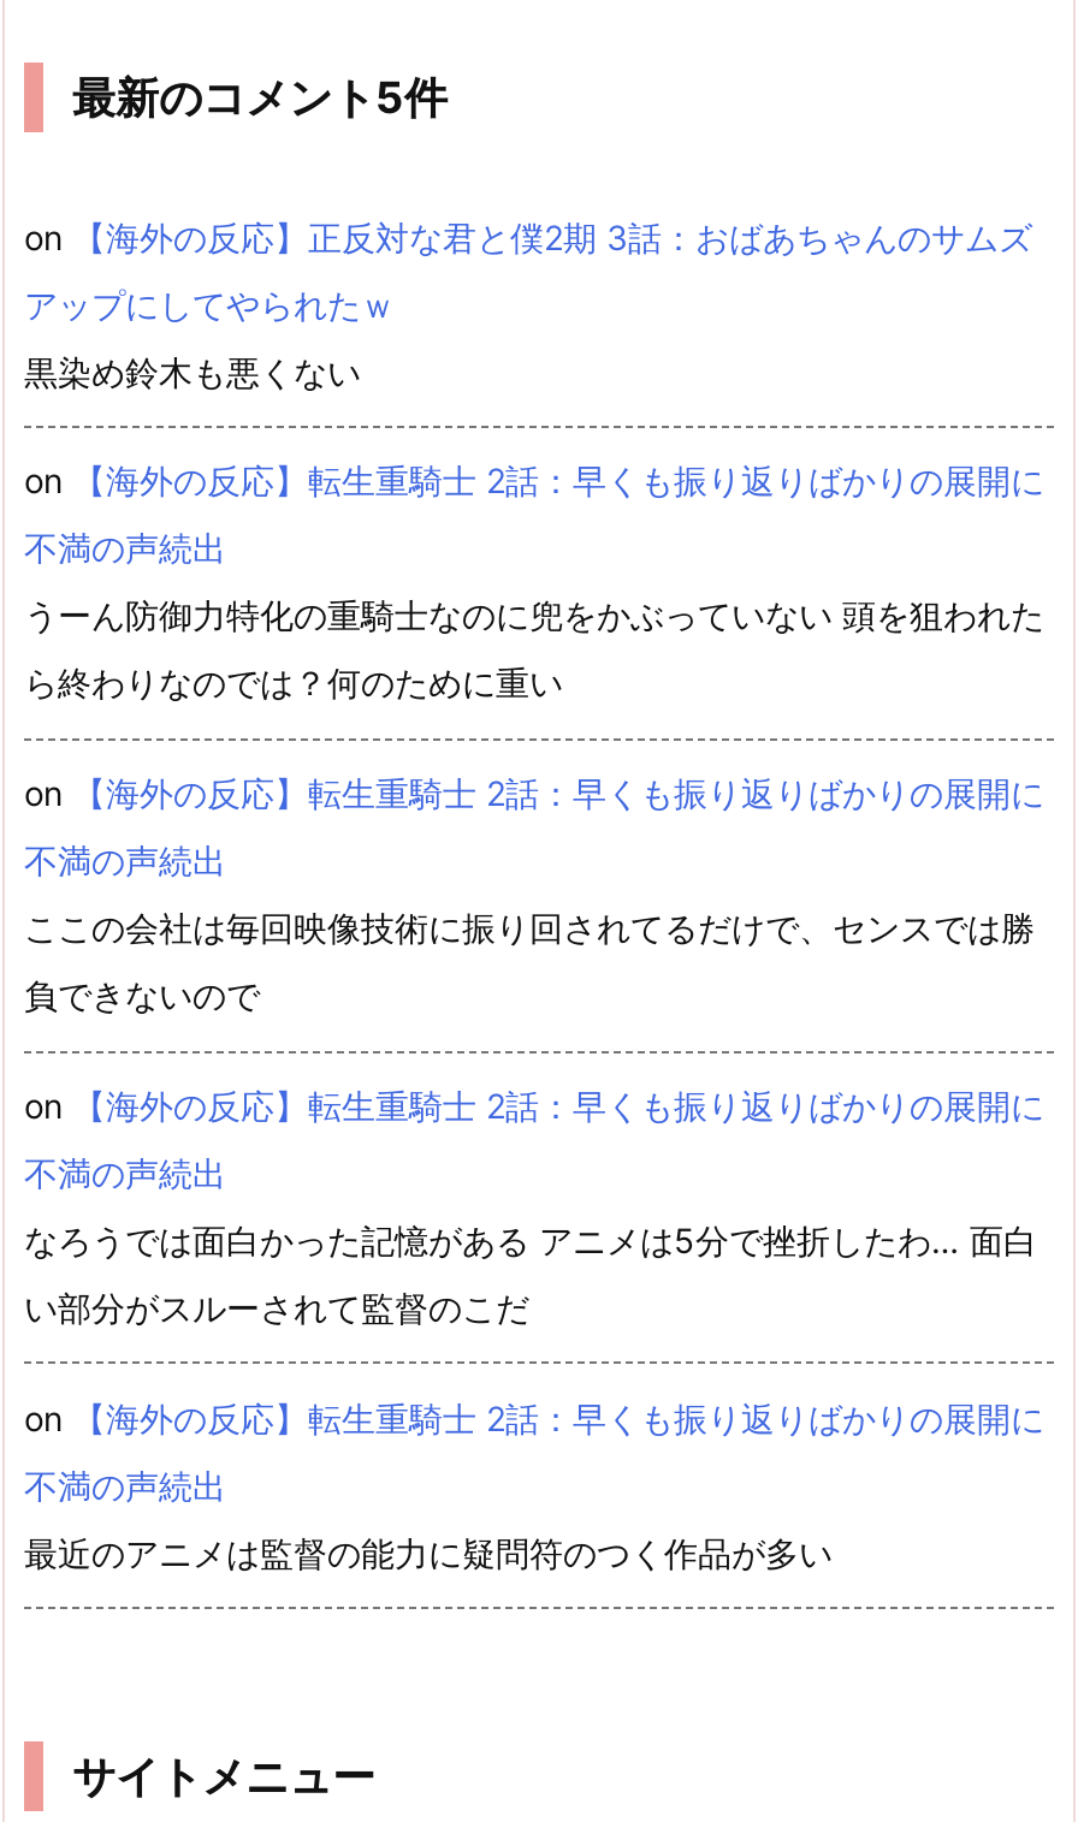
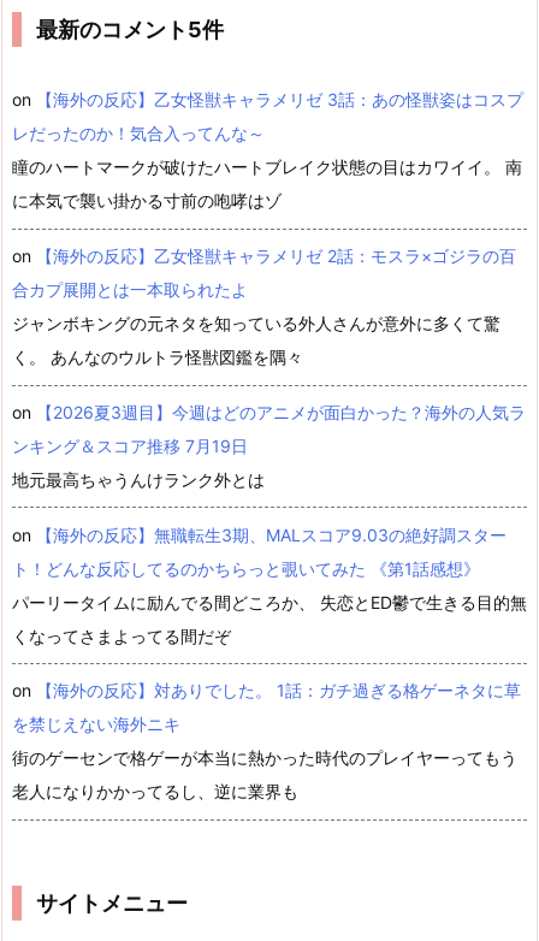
- on【海外の反応】正反対な君と僕2期 3話：おばあちゃんのサムズ
- アップにしてやられたｗ
- 黒染め鈴木も悪くない
- on【海外の反応】転生重騎士 2話：早くも振り返りばかりの展開に
- 不満の声続出
- うーん防御力特化の重騎士なのに兜をかぶっていない 頭を狙われた
- ら終わりなのでは？何のために重い
- on【海外の反応】転生重騎士 2話：早くも振り返りばかりの展開に
- 不満の声続出
- ここの会社は毎回映像技術に振り回されてるだけで、センスでは勝
- 負できないので
- on【海外の反応】転生重騎士 2話：早くも振り返りばかりの展開に
- 不満の声続出
- なろうでは面白かった記憶がある アニメは5分で挫折したわ… 面白
- い部分がスルーされて監督のこだ
- on【海外の反応】転生重騎士 2話：早くも振り返りばかりの展開に
- 不満の声続出
- 最近のアニメは監督の能力に疑問符のつく作品が多い
+ on【海外の反応】乙女怪獣キャラメリゼ 3話：あの怪獣姿はコスプ
+ レだったのか！気合入ってんな～
+ 瞳のハートマークが破けたハートブレイク状態の目はカワイイ。 南
+ に本気で襲い掛かる寸前の咆哮はゾ
+ on【海外の反応】乙女怪獣キャラメリゼ 2話：モスラ×ゴジラの百
+ 合カプ展開とは一本取られたよ
+ ジャンボキングの元ネタを知っている外人さんが意外に多くて驚
+ く。 あんなのウルトラ怪獣図鑑を隅々
+ on【2026夏3週目】今週はどのアニメが面白かった？海外の人気ラ
+ ンキング＆スコア推移 7月19日
+ 地元最高ちゃうんけランク外とは
+ on【海外の反応】無職転生3期、MALスコア9.03の絶好調スター
+ ト！どんな反応してるのかちらっと覗いてみた 《第1話感想》
+ パーリータイムに励んでる間どころか、 失恋とED鬱で生きる目的無
+ くなってさまよってる間だぞ
+ on【海外の反応】対ありでした。 1話：ガチ過ぎる格ゲーネタに草
+ を禁じえない海外ニキ
+ 街のゲーセンで格ゲーが本当に熱かった時代のプレイヤーってもう
+ 老人になりかかってるし、逆に業界も
